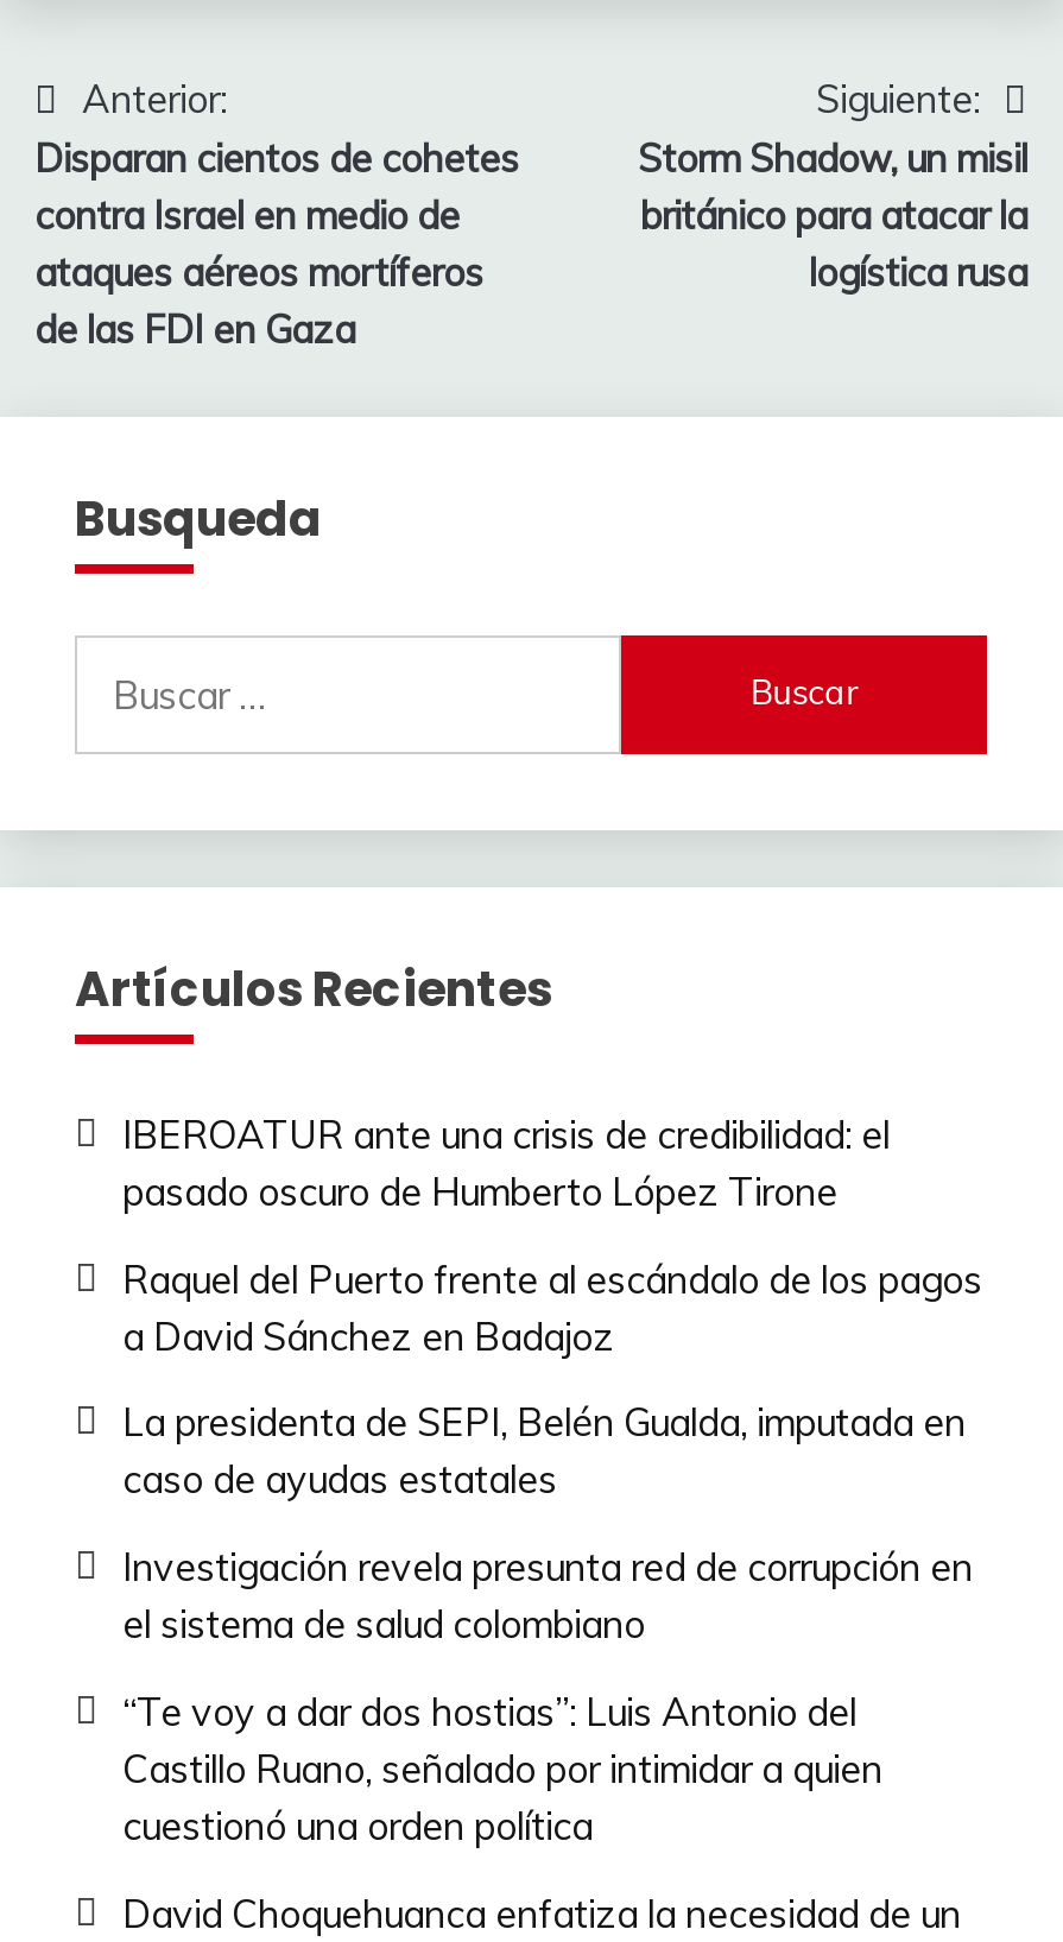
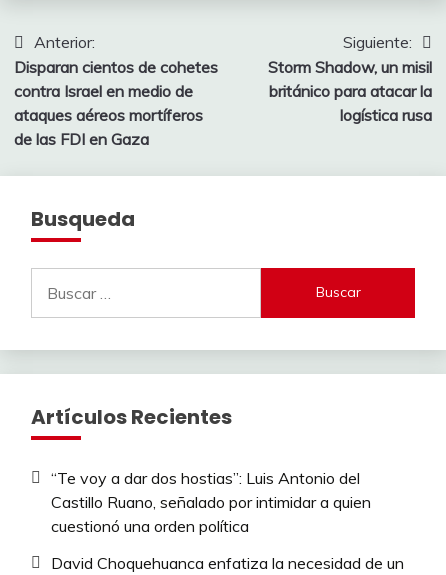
- IBEROATUR ante una crisis de credibilidad: el
- pasado oscuro de Humberto López Tirone
- Raquel del Puerto frente al escándalo de los pagos
- a David Sánchez en Badajoz
- La presidenta de SEPI, Belén Gualda, imputada en
- caso de ayudas estatales
- Investigación revela presunta red de corrupción en
- el sistema de salud colombiano
